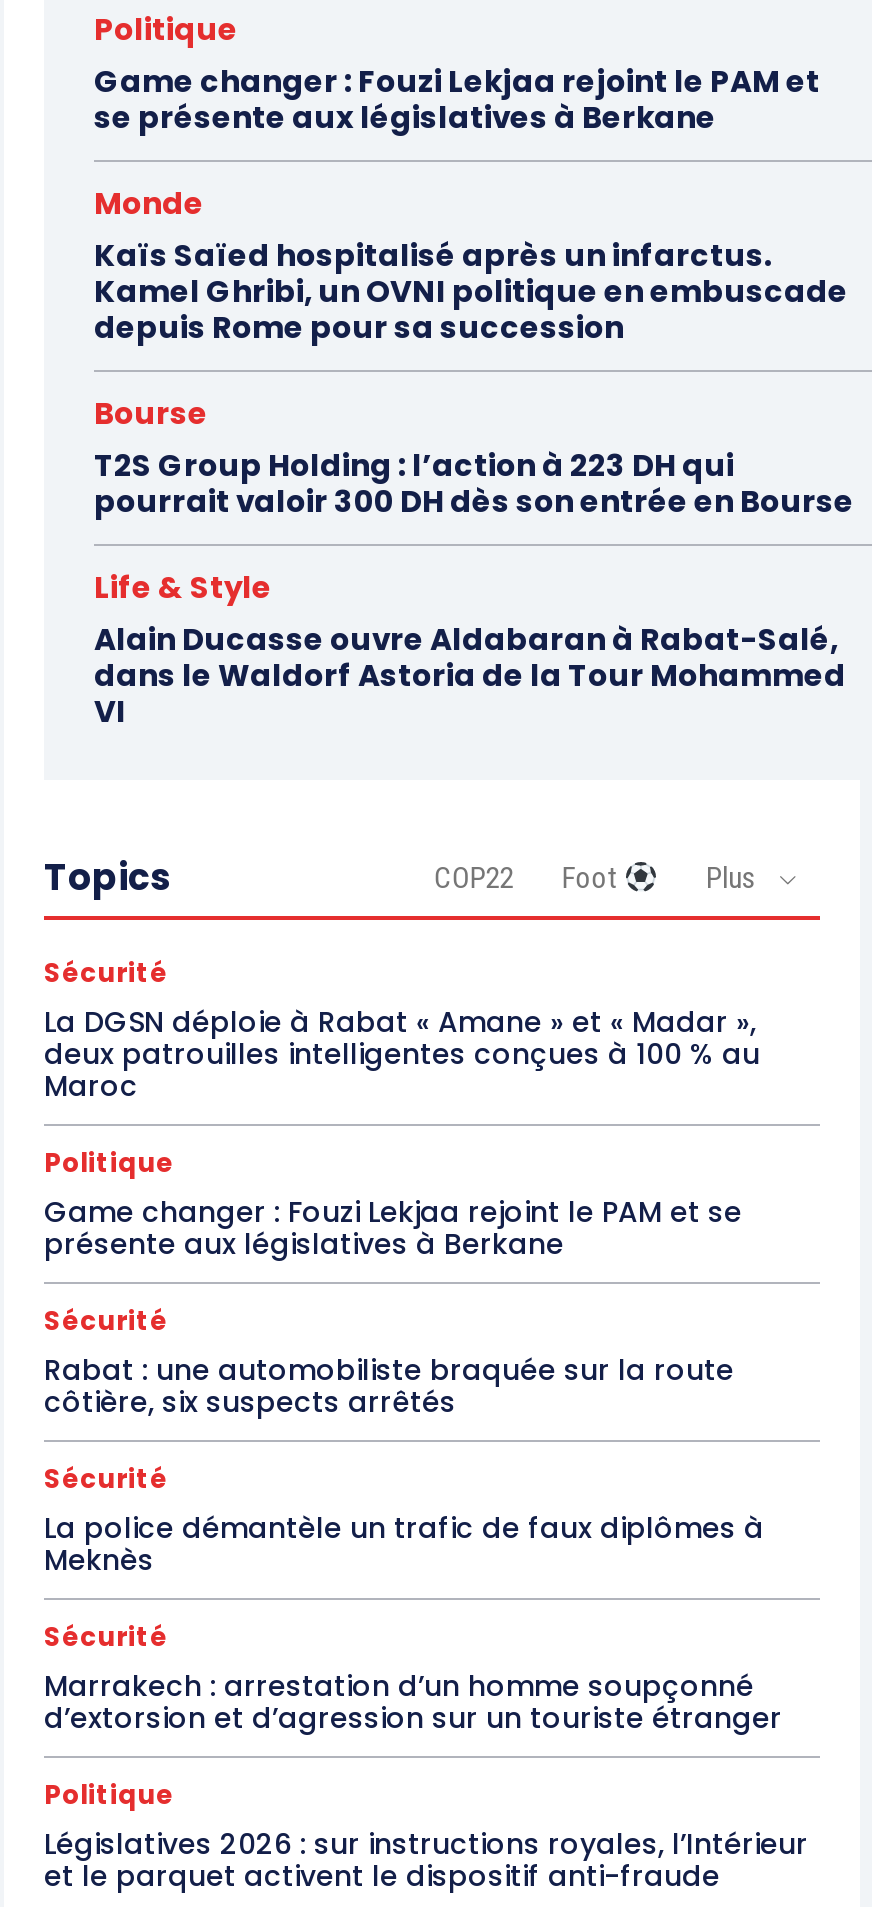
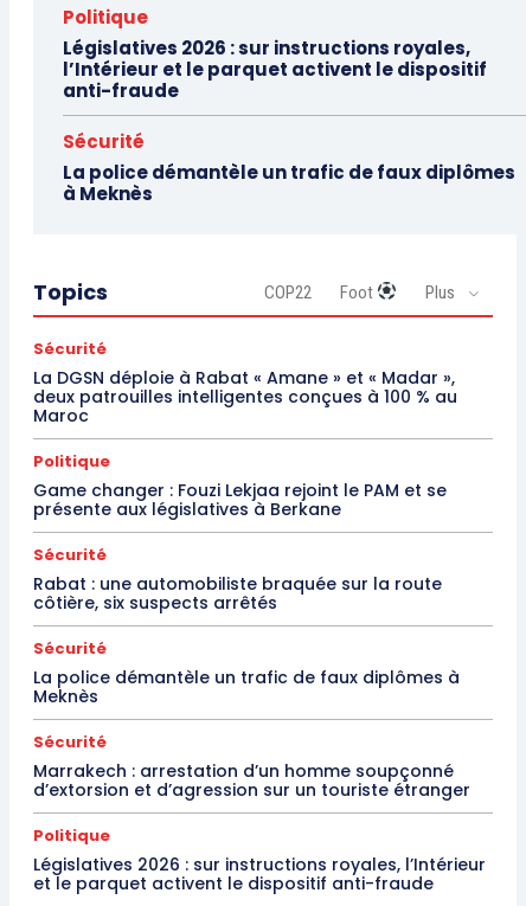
- Game changer : Fouzi Lekjaa rejoint le PAM et
- se présente aux législatives à Berkane
- Monde
- Kaïs Saïed hospitalisé après un infarctus.
- Kamel Ghribi, un OVNI politique en embuscade
- depuis Rome pour sa succession
- Bourse
- T2S Group Holding : l’action à 223 DH qui
- pourrait valoir 300 DH dès son entrée en Bourse
- Life & Style
- Alain Ducasse ouvre Aldabaran à Rabat-Salé,
- dans le Waldorf Astoria de la Tour Mohammed
- VI
+ Législatives 2026 : sur instructions royales,
+ l’Intérieur et le parquet activent le dispositif
+ anti-fraude
+ Sécurité
+ La police démantèle un trafic de faux diplômes
+ à Meknès
